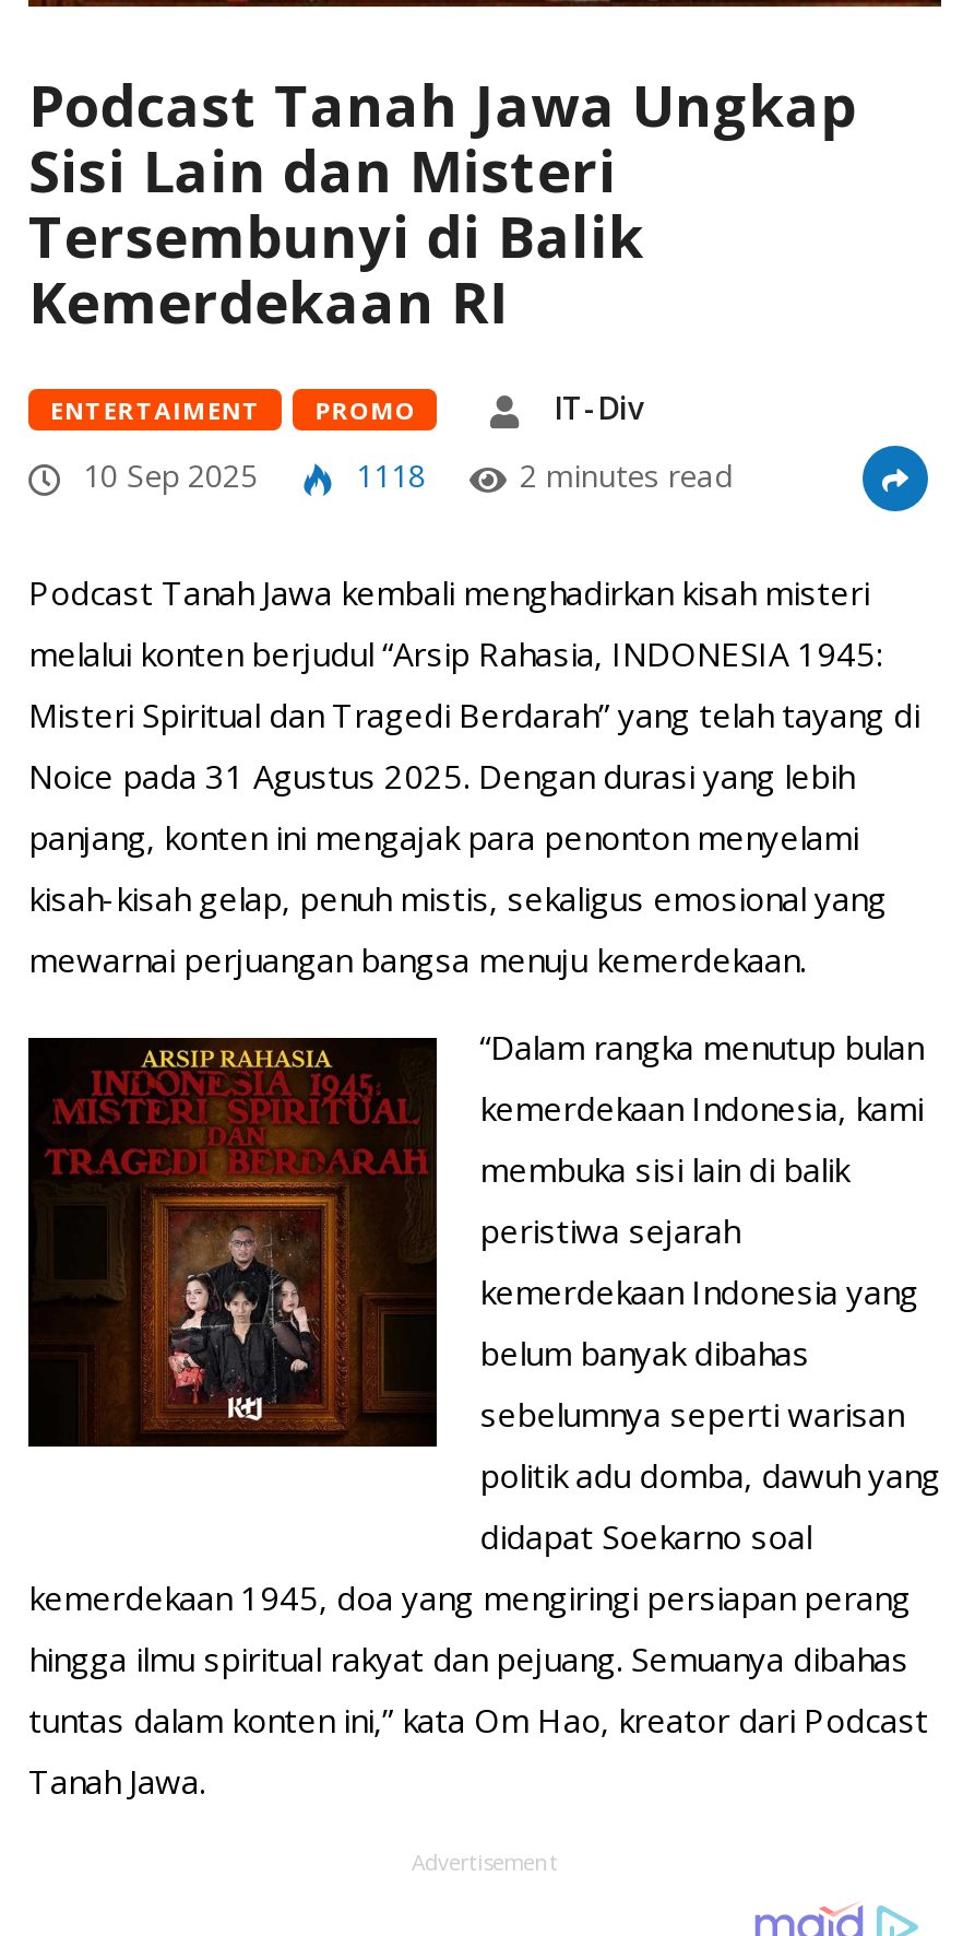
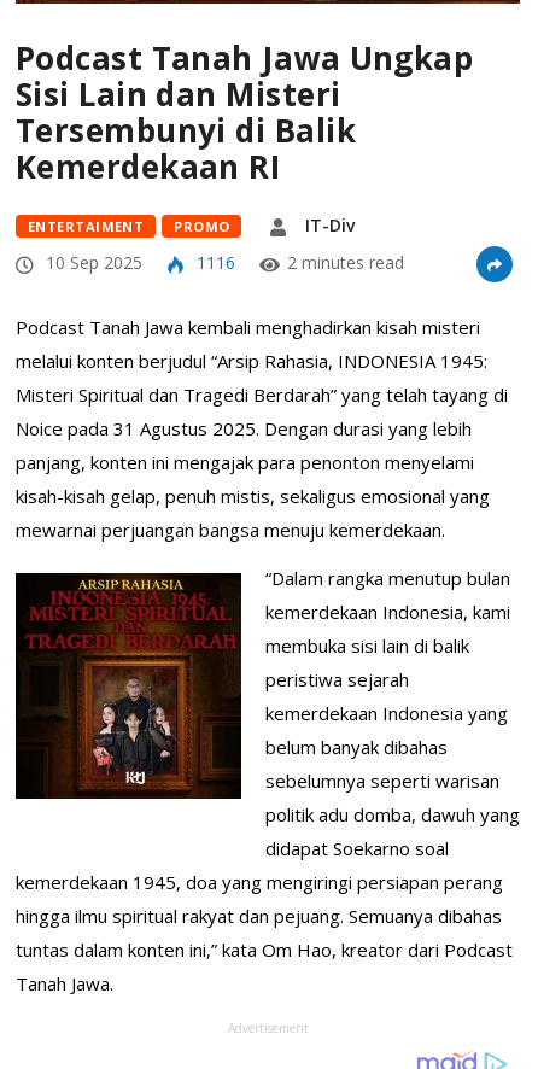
- 1118
+ 1116
